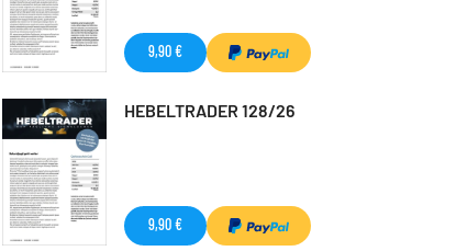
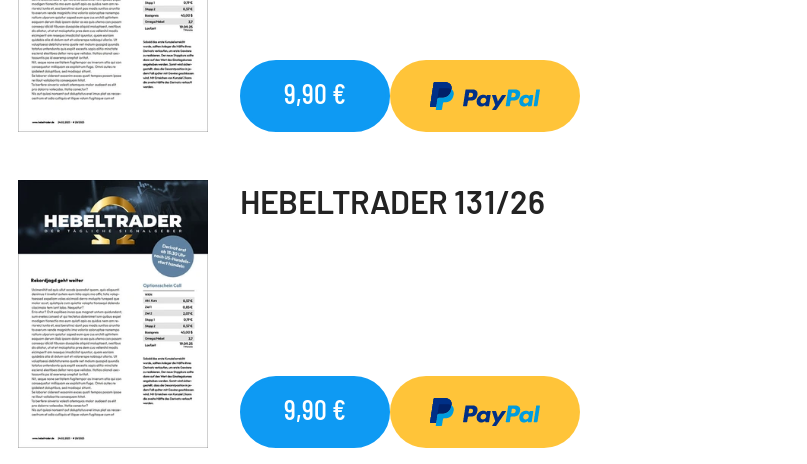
- HEBELTRADER 128/26
+ HEBELTRADER 131/26
